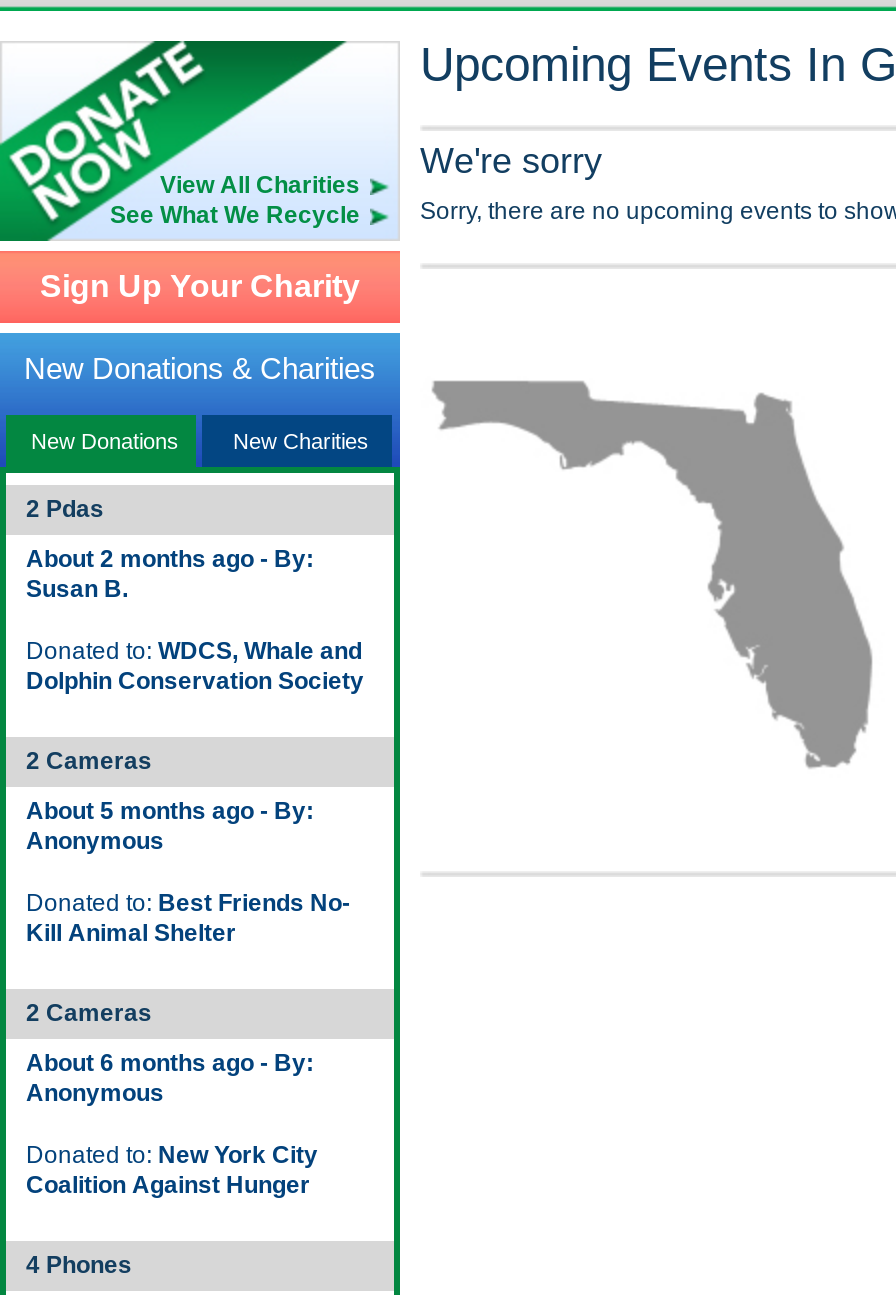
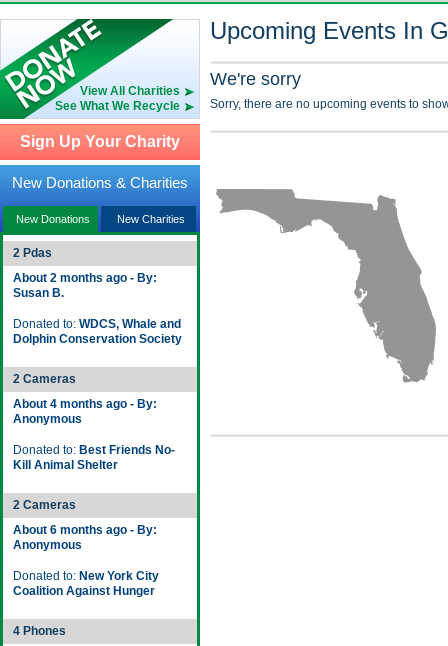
- About 5 months ago - By:
+ About 4 months ago - By:
